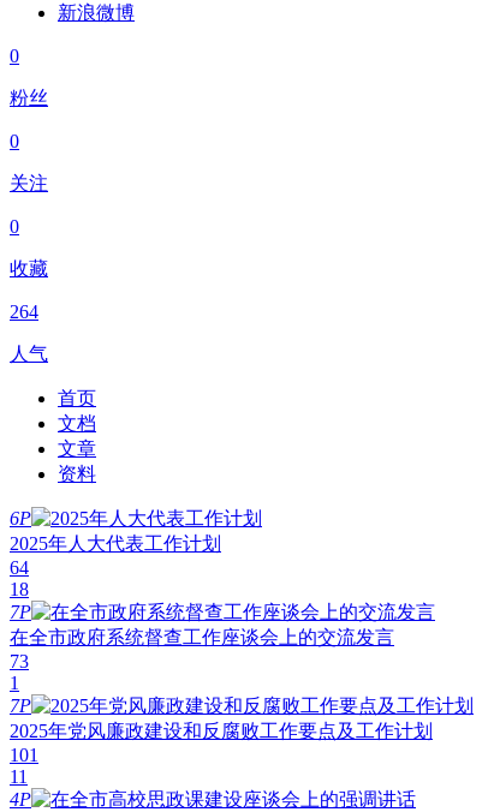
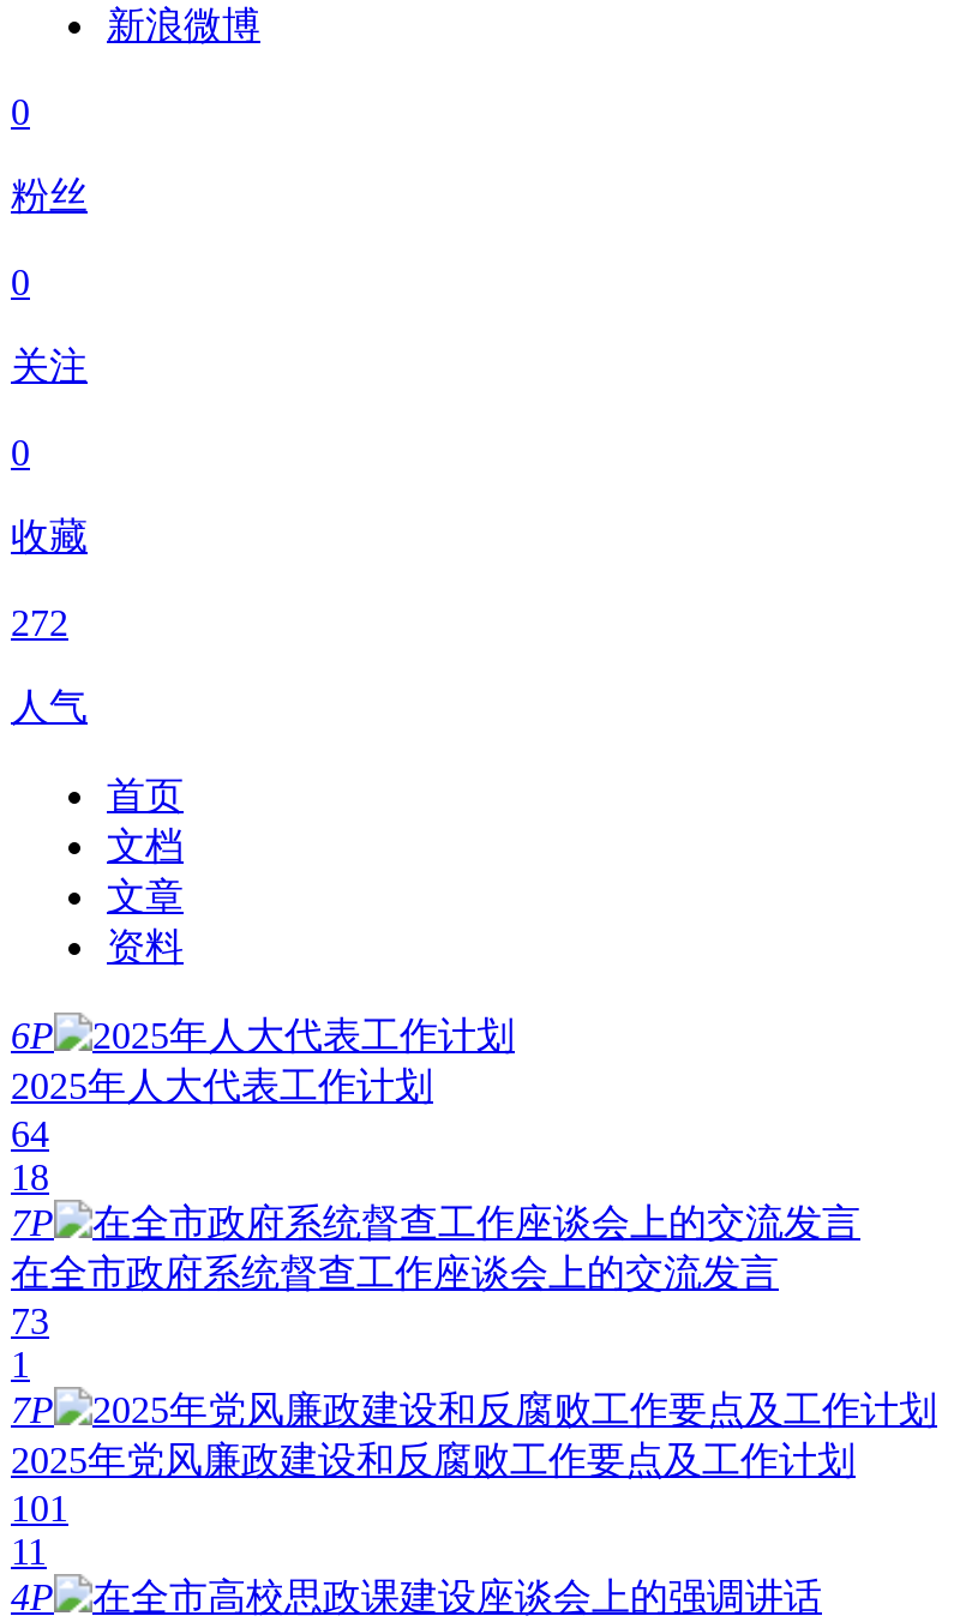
- 264
+ 272
